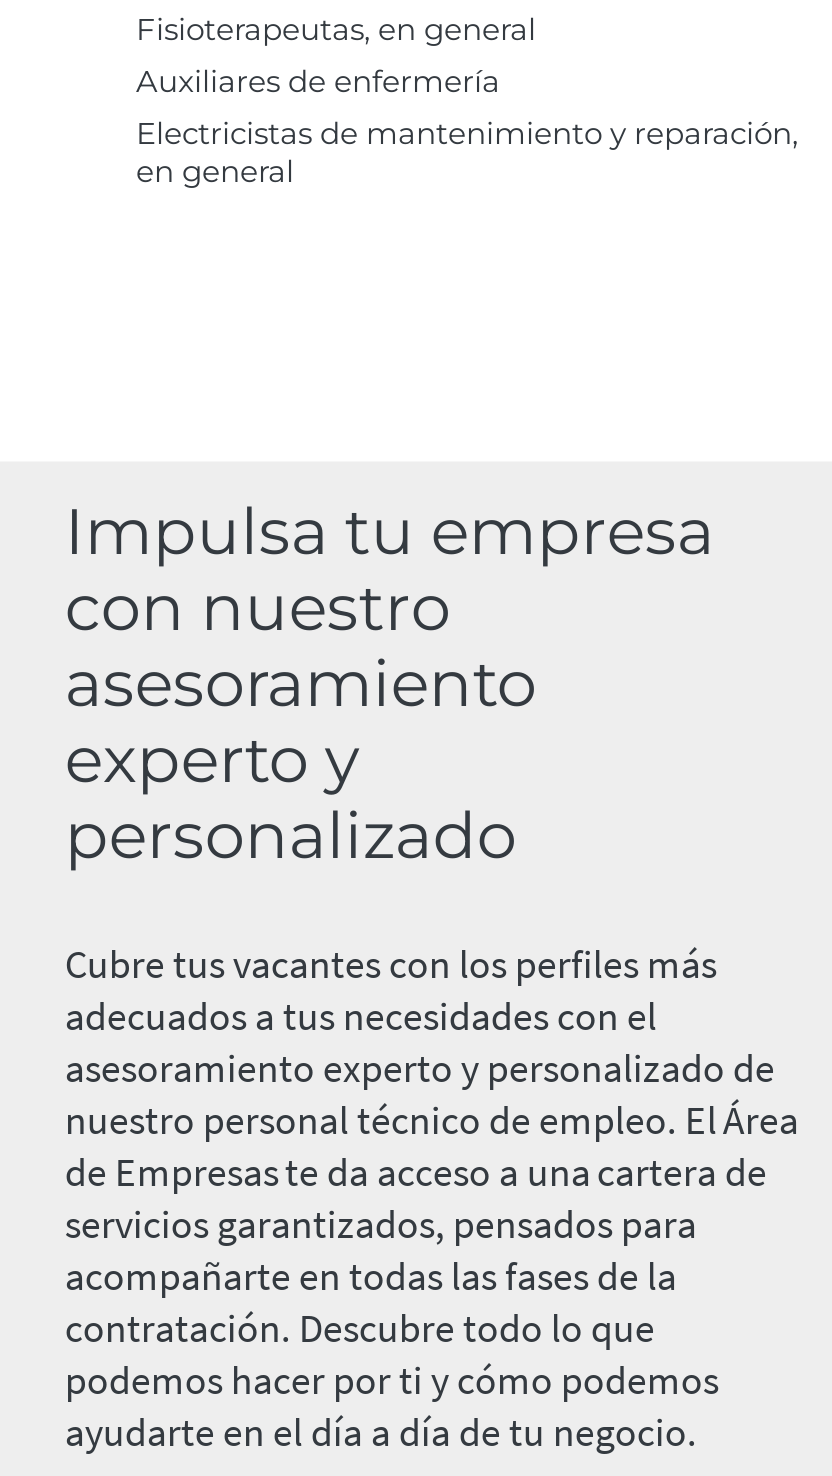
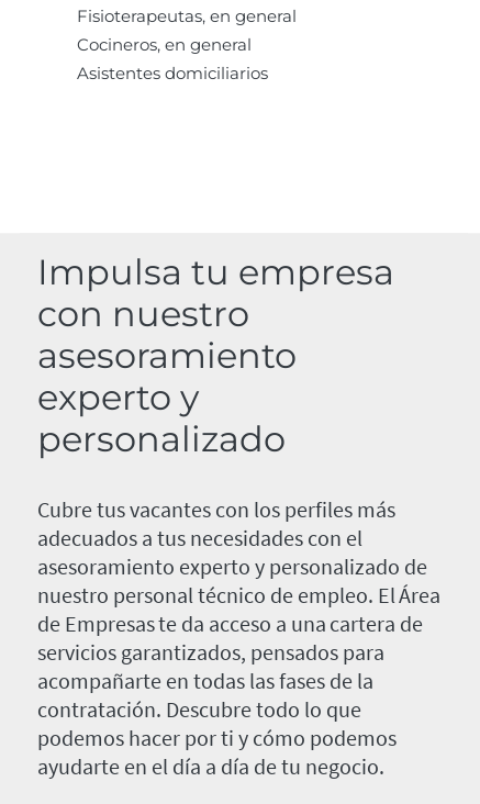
- Auxiliares de enfermería
- Electricistas de mantenimiento y reparación,
- en general
+ Cocineros, en general
+ Asistentes domiciliarios
